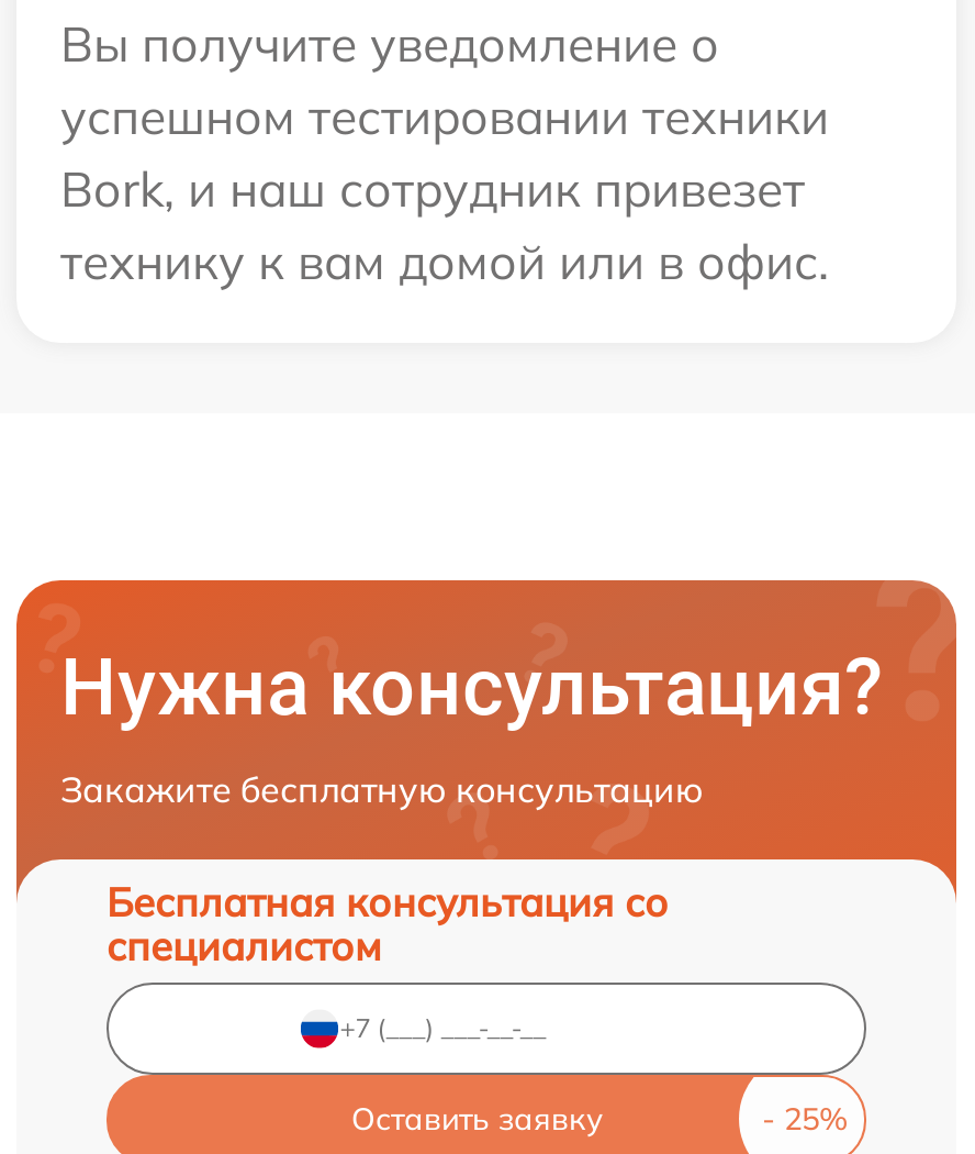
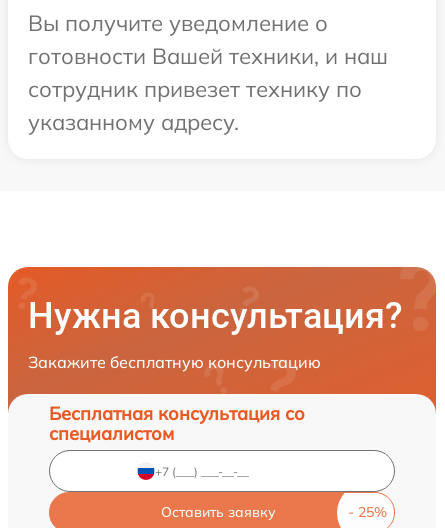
- успешном тестировании техники
- Bork, и наш сотрудник привезет
- технику к вам домой или в офис.
+ готовности Вашей техники, и наш
+ сотрудник привезет технику по
+ указанному адресу.
